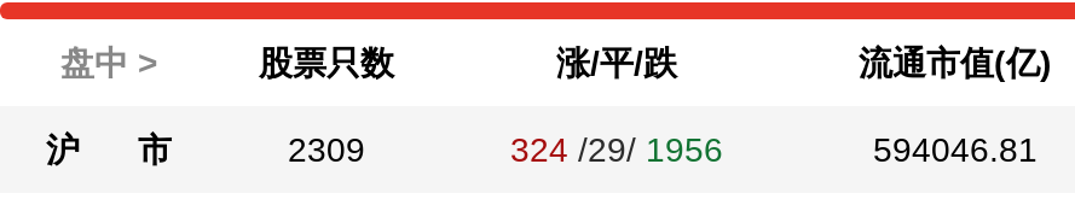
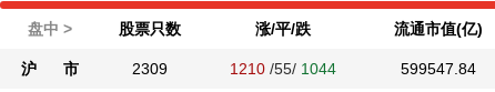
- 324 /29/ 1956
+ 1210 /55/ 1044

- 594046.81
+ 599547.84
